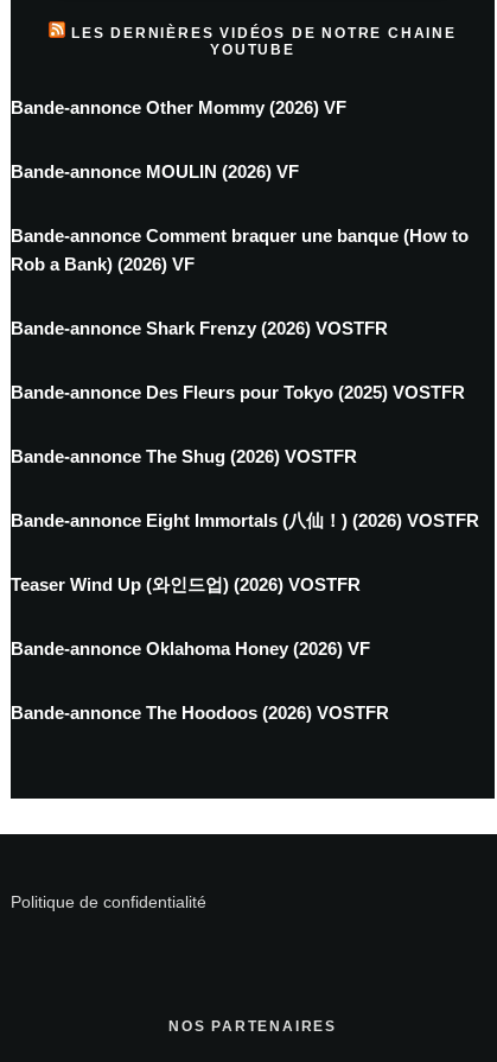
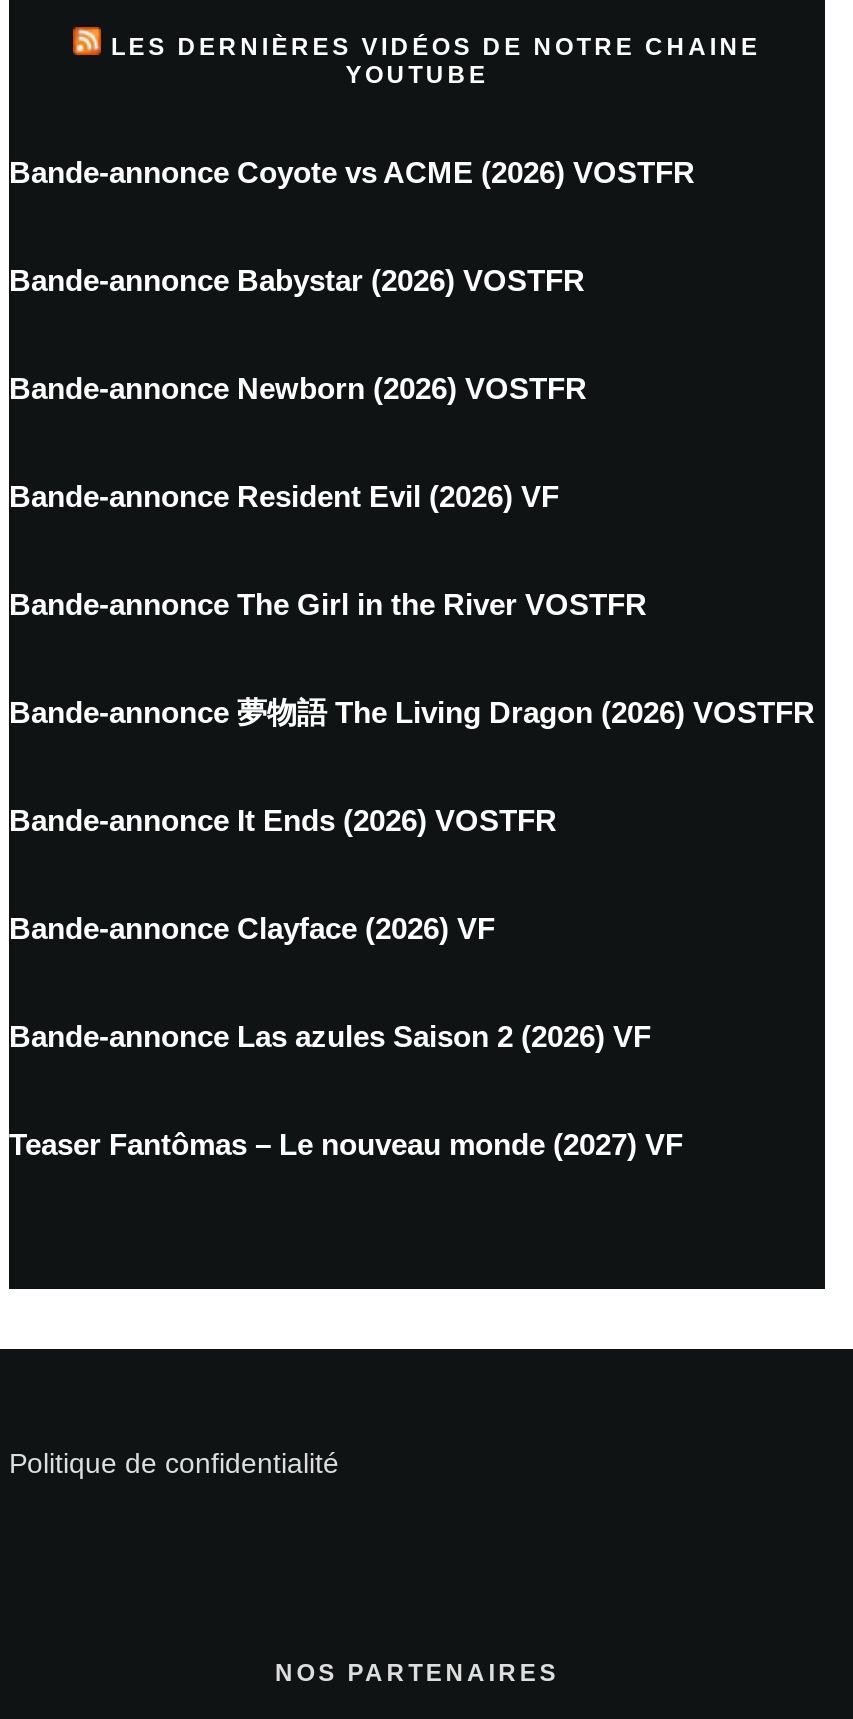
- Bande-annonce Other Mommy (2026) VF
+ Bande-annonce Coyote vs ACME (2026) VOSTFR

- Bande-annonce MOULIN (2026) VF
+ Bande-annonce Babystar (2026) VOSTFR

- Bande-annonce Comment braquer une banque (How to
- Rob a Bank) (2026) VF
+ Bande-annonce Newborn (2026) VOSTFR

- Bande-annonce Shark Frenzy (2026) VOSTFR
+ Bande-annonce Resident Evil (2026) VF

- Bande-annonce Des Fleurs pour Tokyo (2025) VOSTFR
+ Bande-annonce The Girl in the River VOSTFR

- Bande-annonce The Shug (2026) VOSTFR
+ Bande-annonce 夢物語 The Living Dragon (2026) VOSTFR

- Bande-annonce Eight Immortals (八仙！) (2026) VOSTFR
+ Bande-annonce It Ends (2026) VOSTFR

- Teaser Wind Up (와인드업) (2026) VOSTFR
+ Bande-annonce Clayface (2026) VF

- Bande-annonce Oklahoma Honey (2026) VF
+ Bande-annonce Las azules Saison 2 (2026) VF

- Bande-annonce The Hoodoos (2026) VOSTFR
+ Teaser Fantômas – Le nouveau monde (2027) VF
